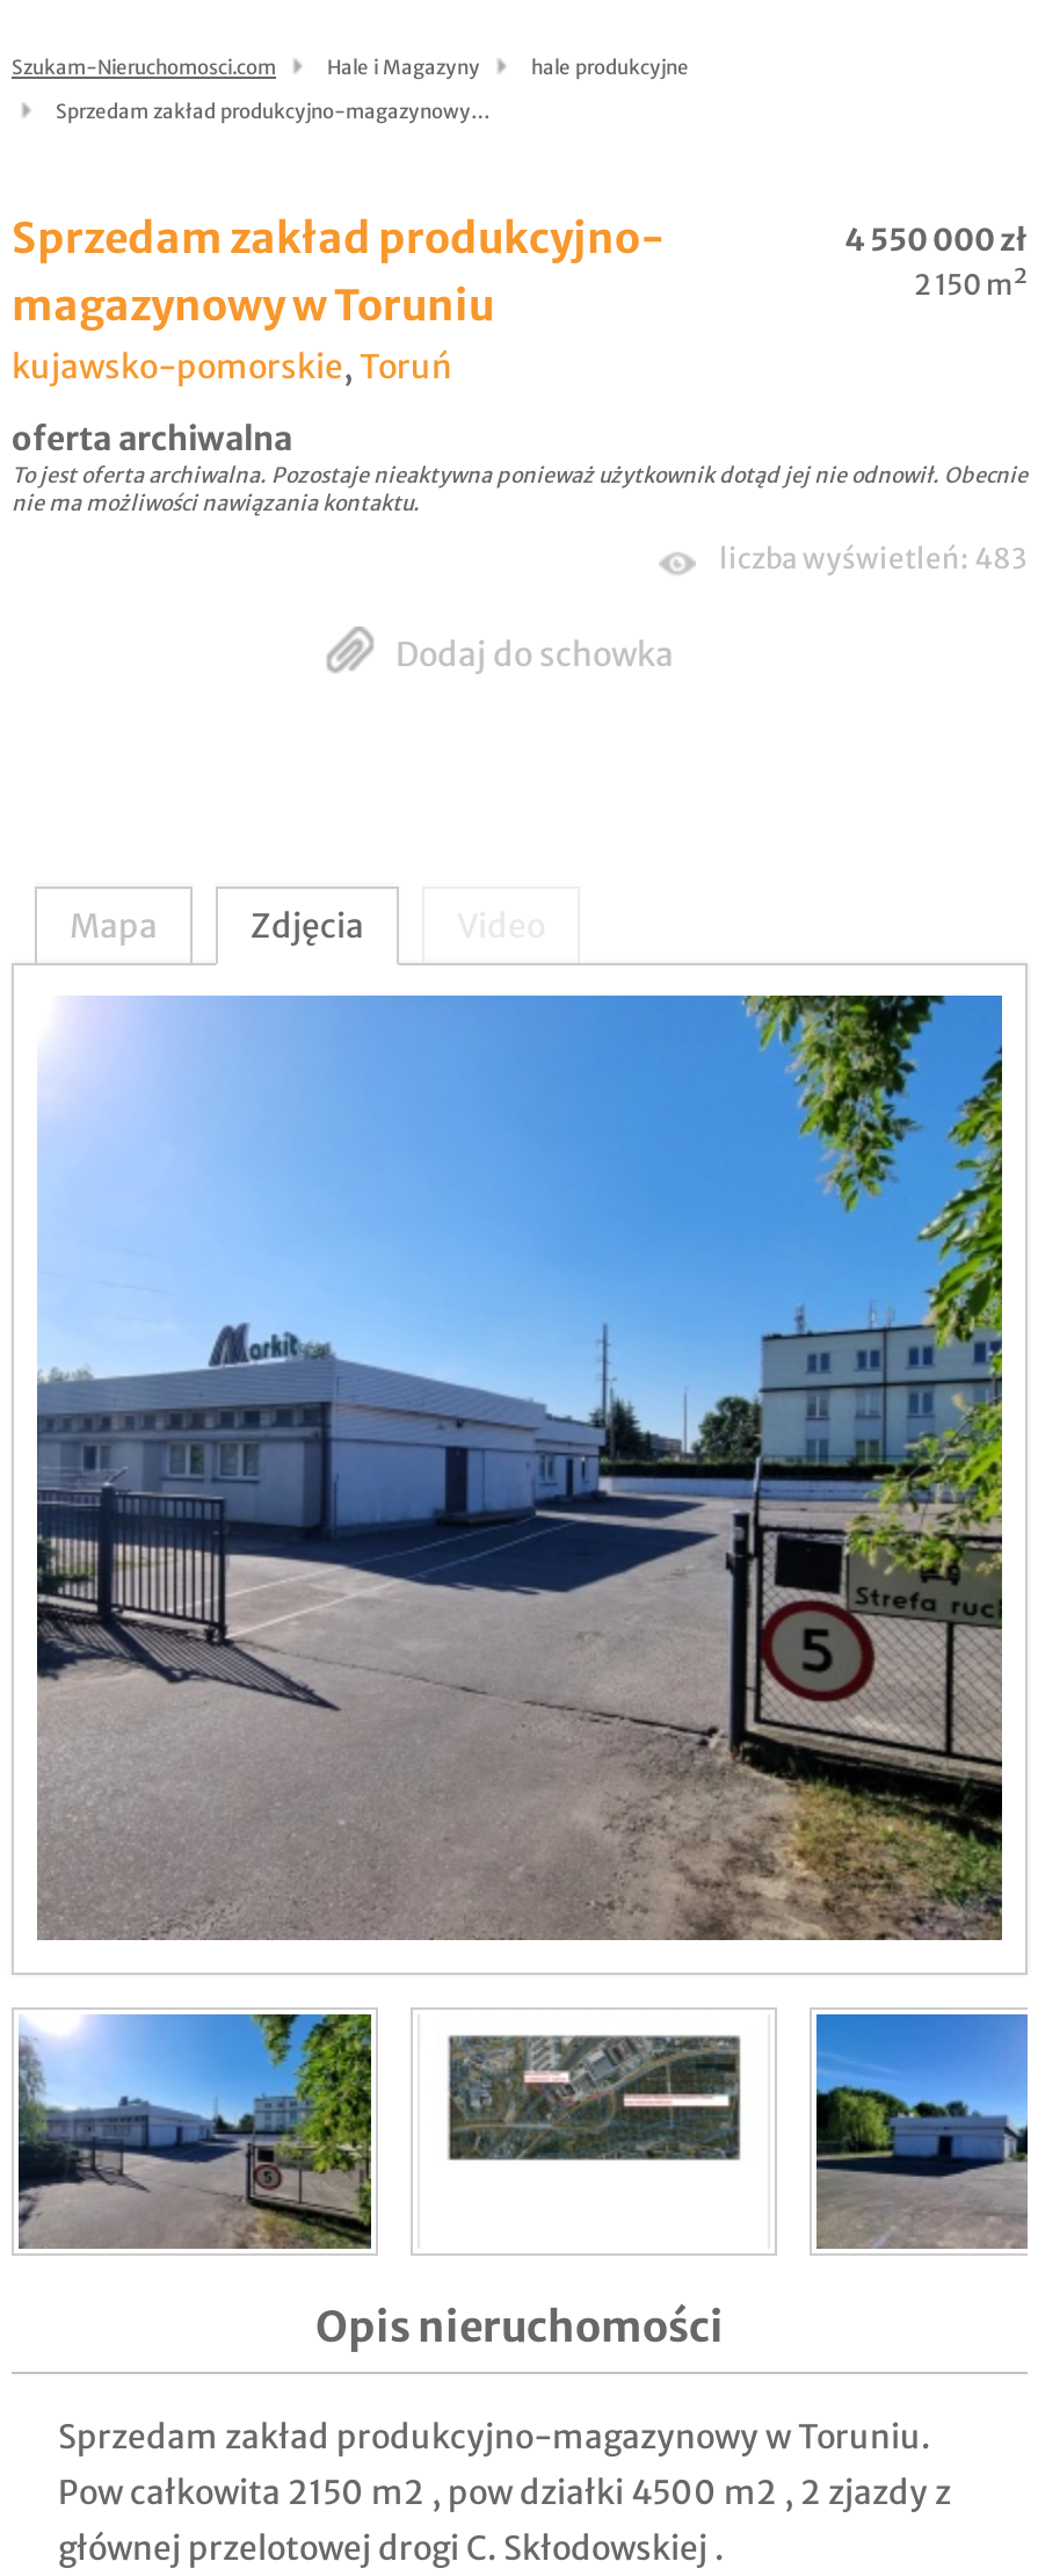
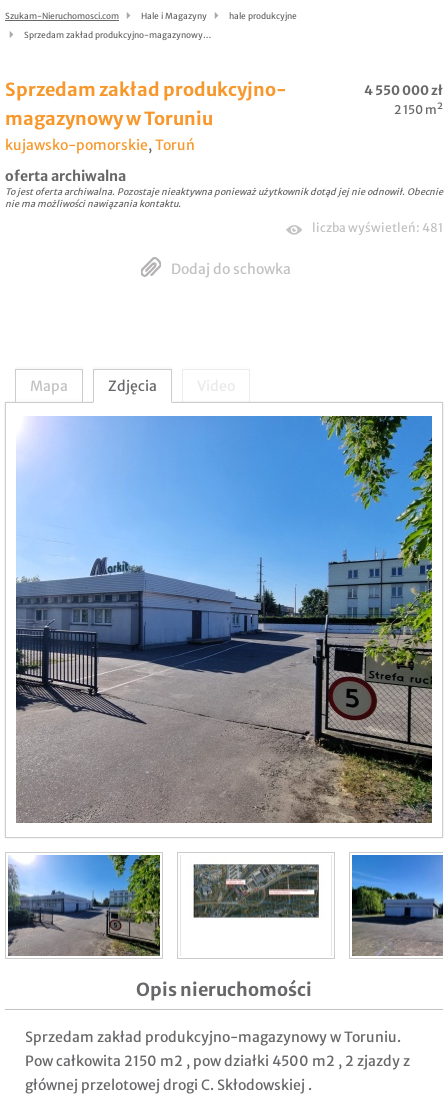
- liczba wyświetleń: 483
+ liczba wyświetleń: 481
